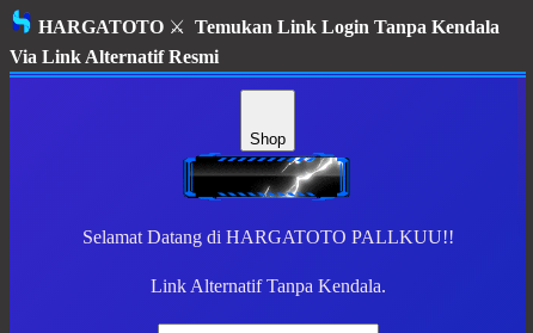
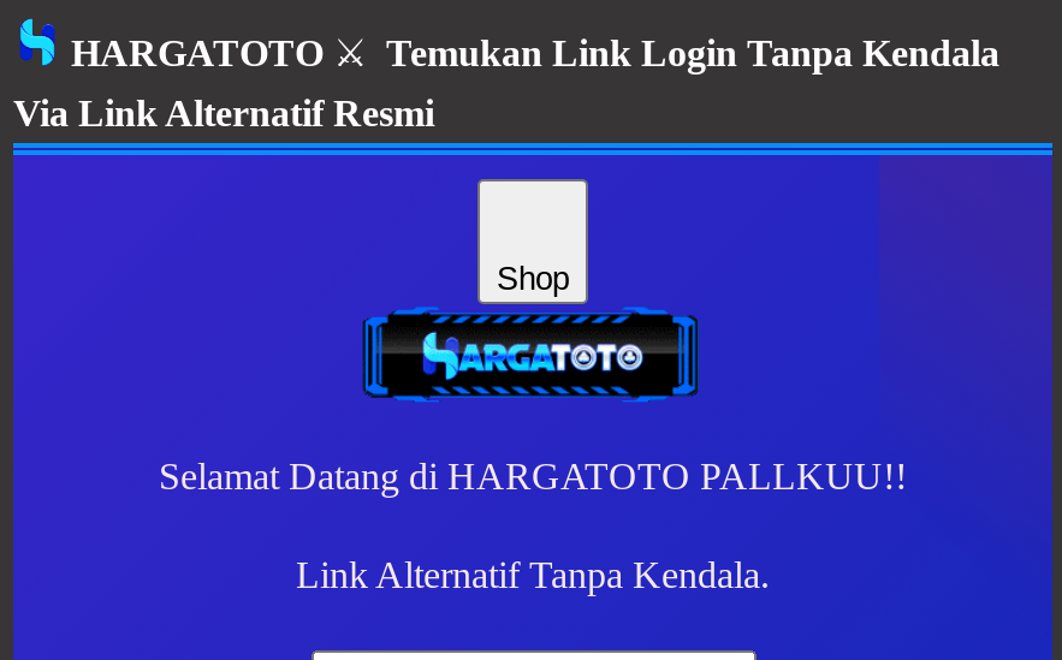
- [image]
+ [image]
